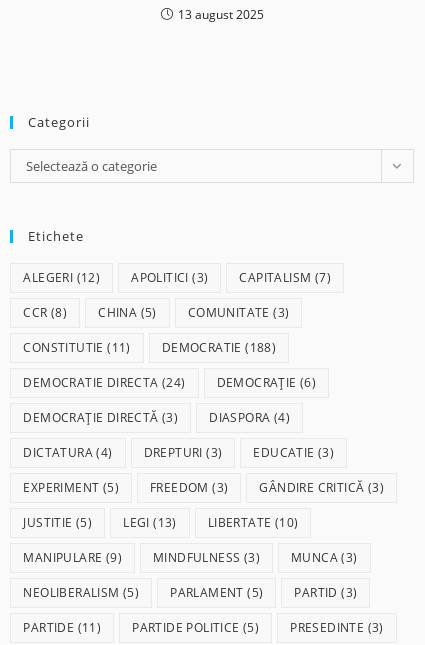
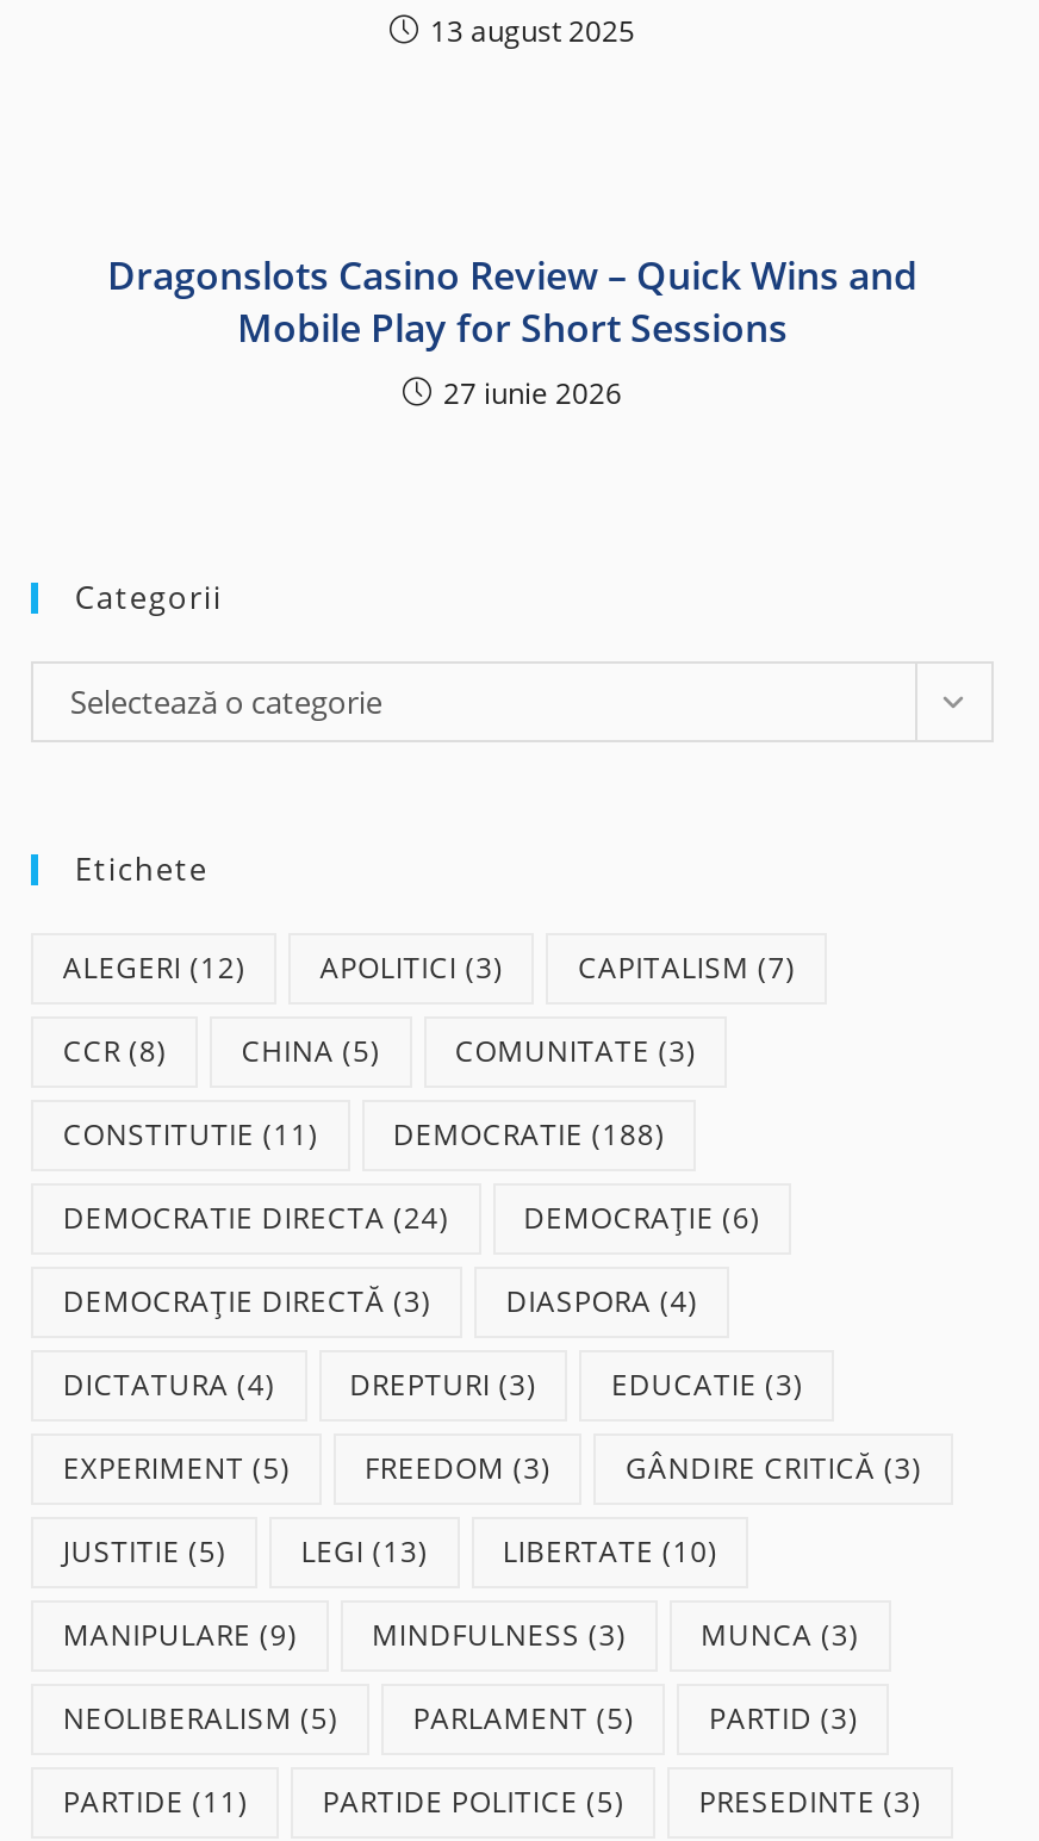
+ Dragonslots Casino Review – Quick Wins and
+ Mobile Play for Short Sessions
+ 27 iunie 2026
